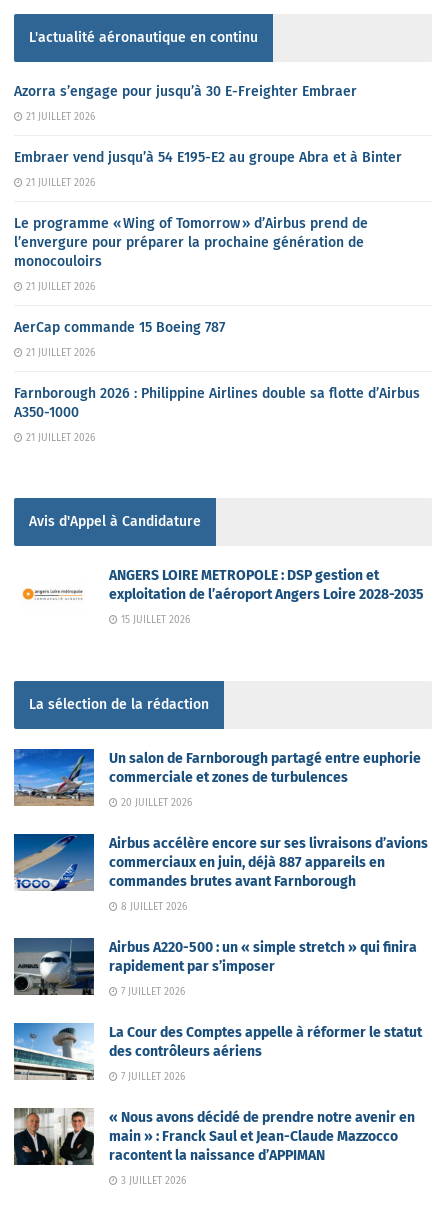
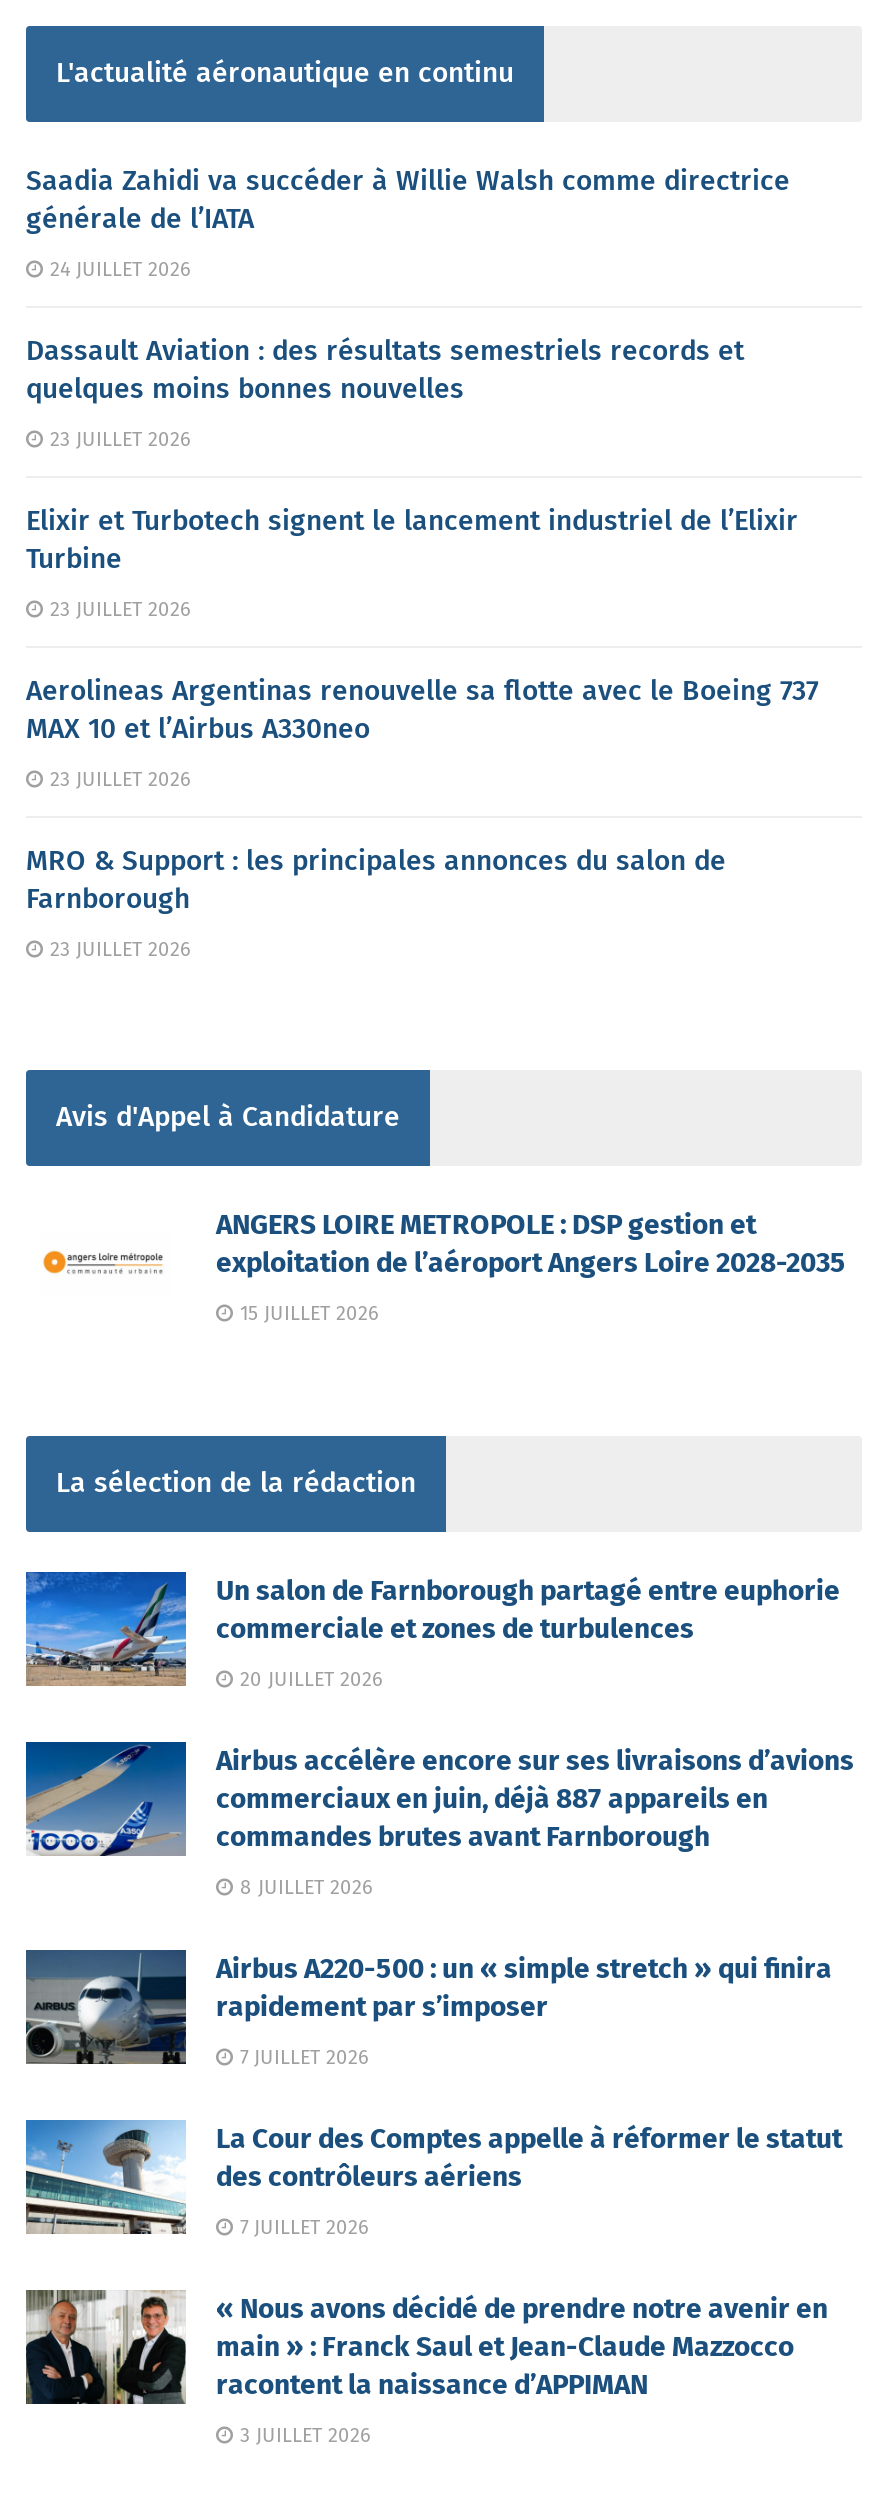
- Azorra s’engage pour jusqu’à 30 E-Freighter Embraer
+ Saadia Zahidi va succéder à Willie Walsh comme directrice
+ générale de l’IATA

- 21 JUILLET 2026
+ 24 JUILLET 2026

- Embraer vend jusqu’à 54 E195-E2 au groupe Abra et à Binter
+ Dassault Aviation : des résultats semestriels records et
+ quelques moins bonnes nouvelles

- 21 JUILLET 2026
+ 23 JUILLET 2026

- Le programme « Wing of Tomorrow » d’Airbus prend de
- l’envergure pour préparer la prochaine génération de
- monocouloirs
+ Elixir et Turbotech signent le lancement industriel de l’Elixir
+ Turbine

- 21 JUILLET 2026
+ 23 JUILLET 2026

- AerCap commande 15 Boeing 787
+ Aerolineas Argentinas renouvelle sa flotte avec le Boeing 737
+ MAX 10 et l’Airbus A330neo

- 21 JUILLET 2026
+ 23 JUILLET 2026

- Farnborough 2026 : Philippine Airlines double sa flotte d’Airbus
- A350-1000
+ MRO & Support : les principales annonces du salon de
+ Farnborough

- 21 JUILLET 2026
+ 23 JUILLET 2026
